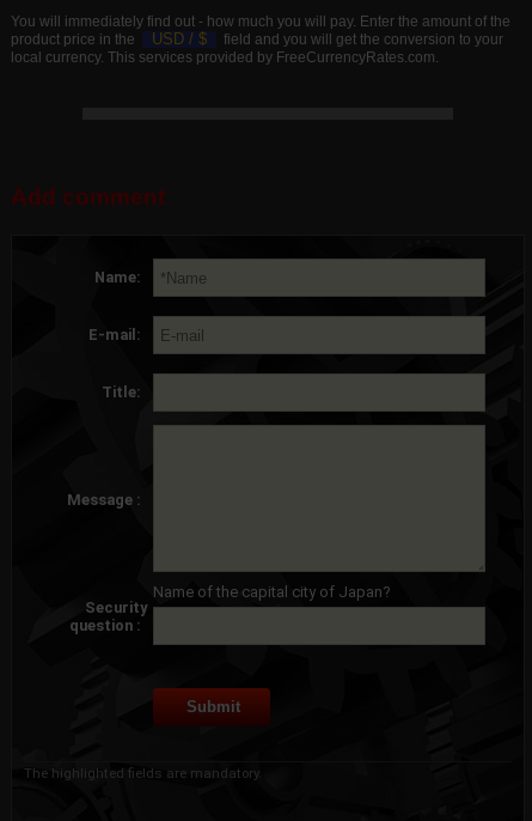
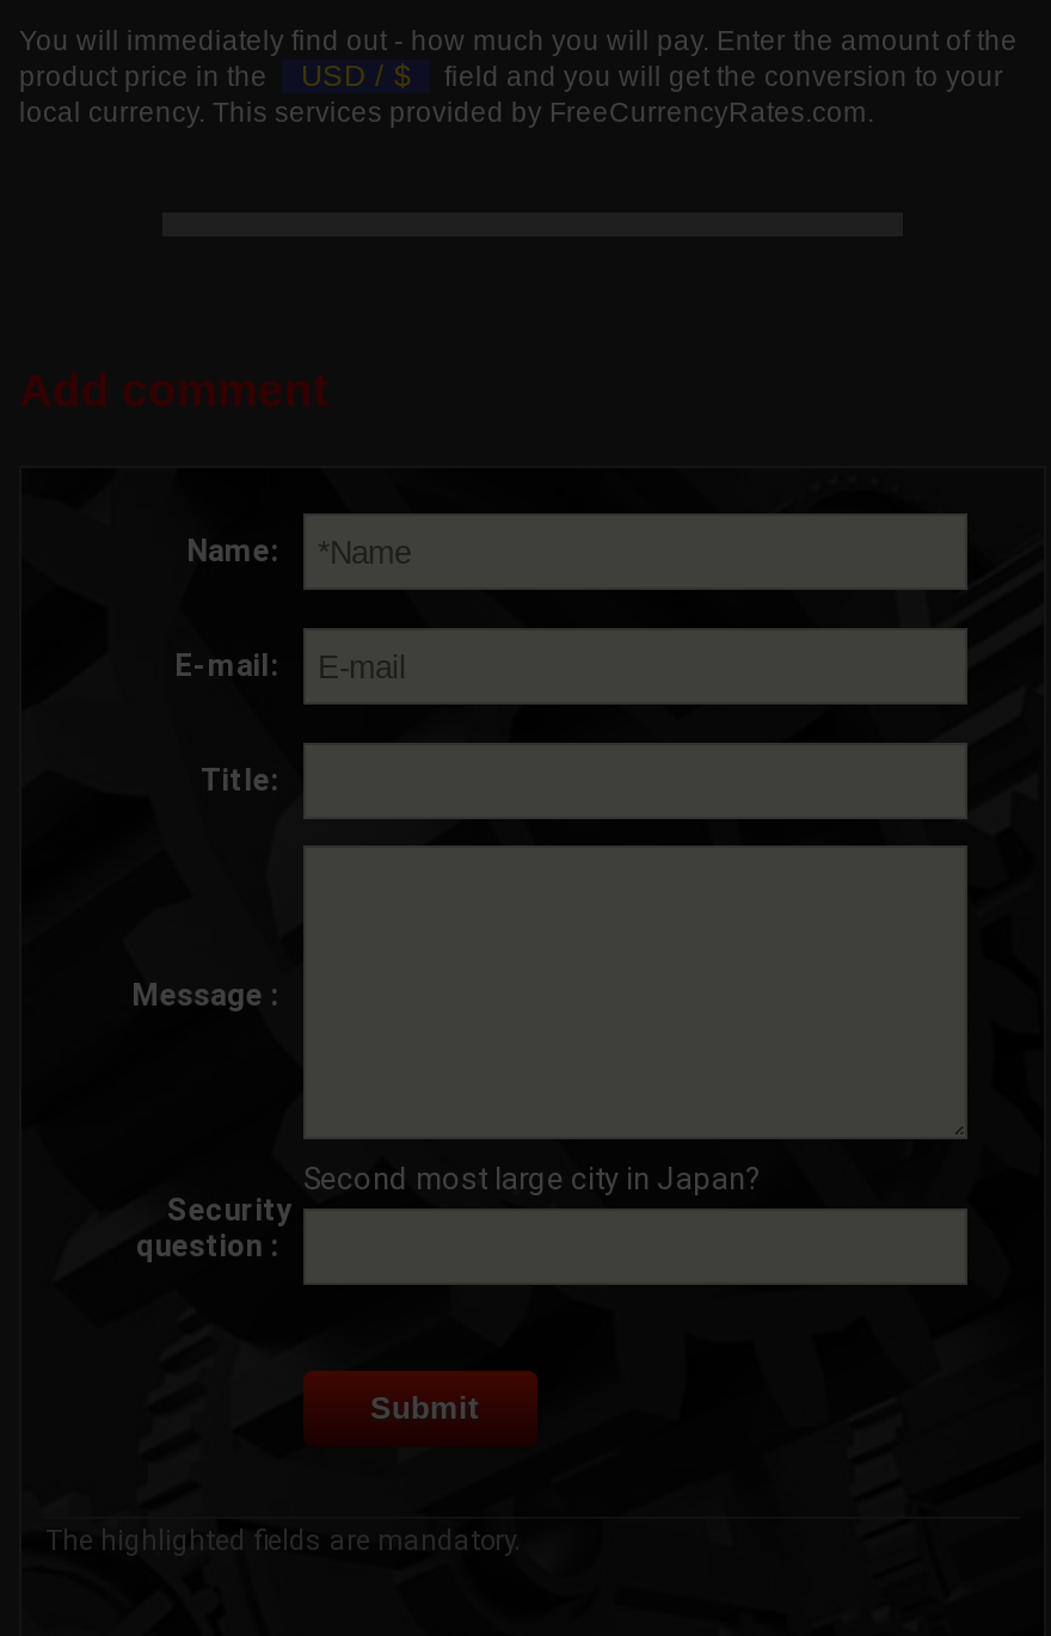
- Name of the capital city of Japan?
+ Second most large city in Japan?
